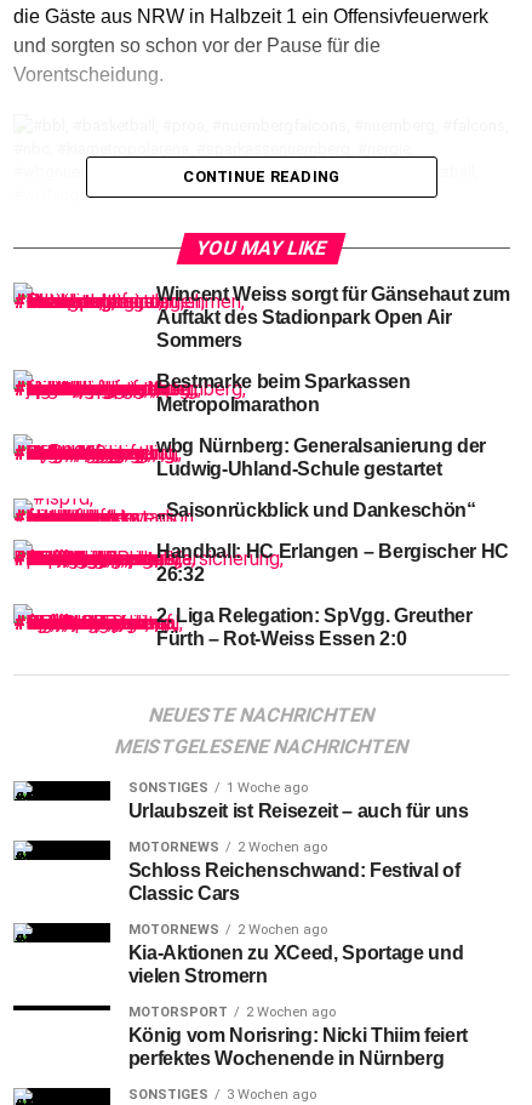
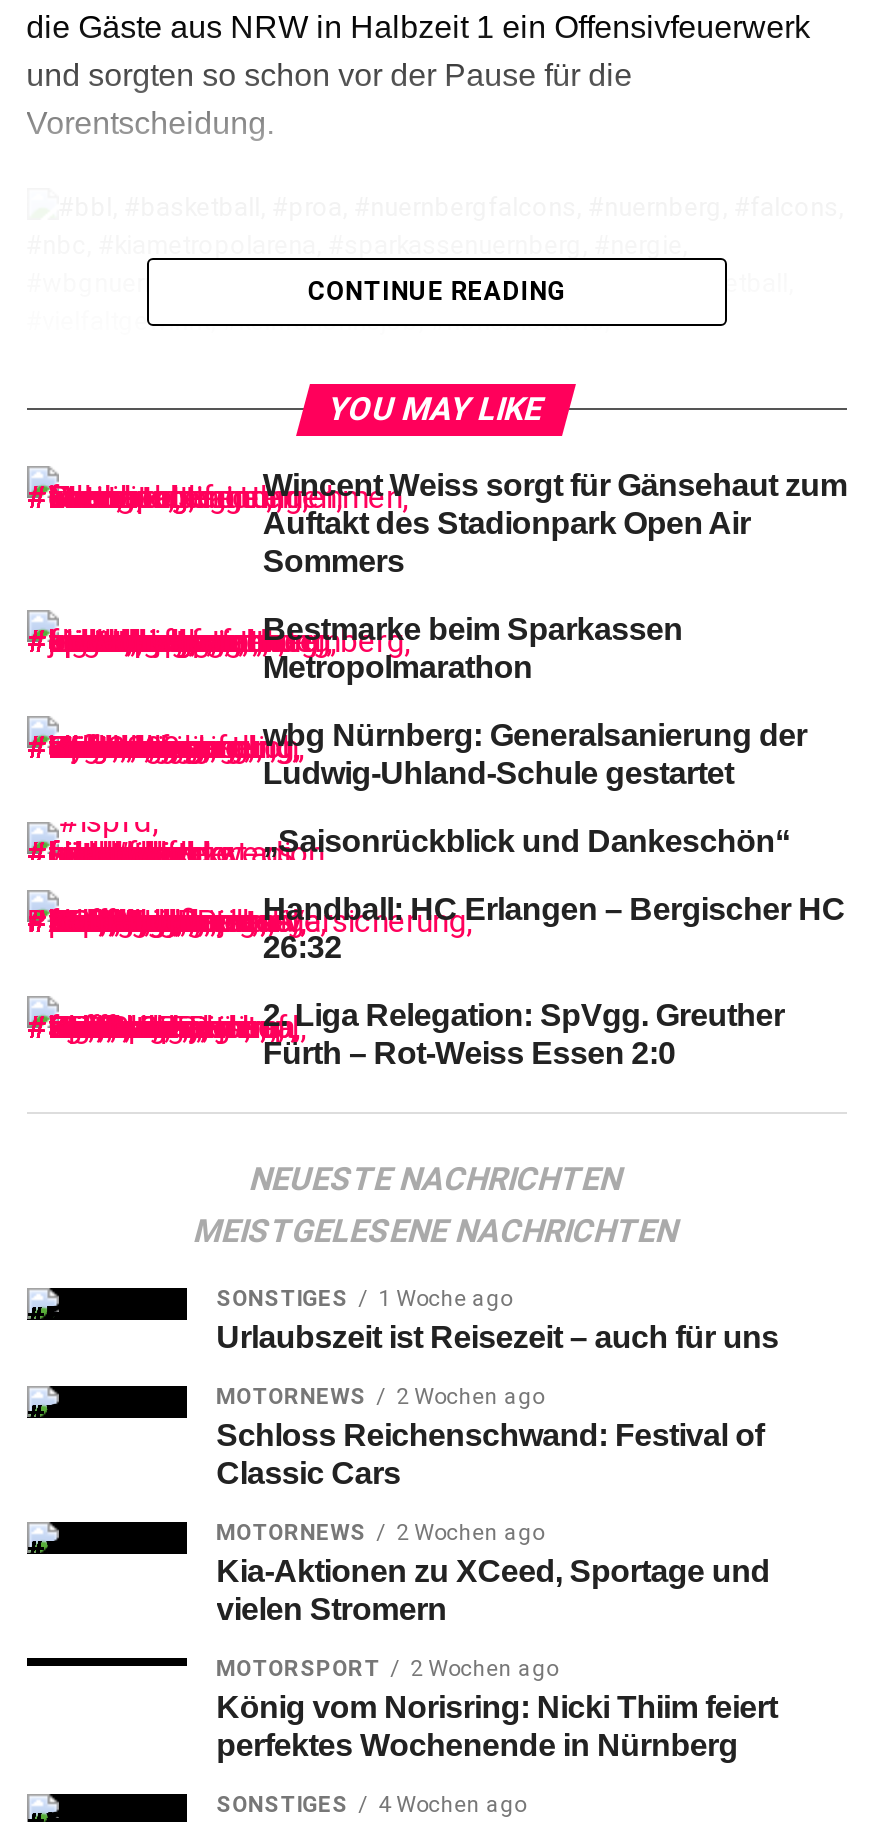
- SONSTIGES 3 Wochen ago
+ SONSTIGES 4 Wochen ago
